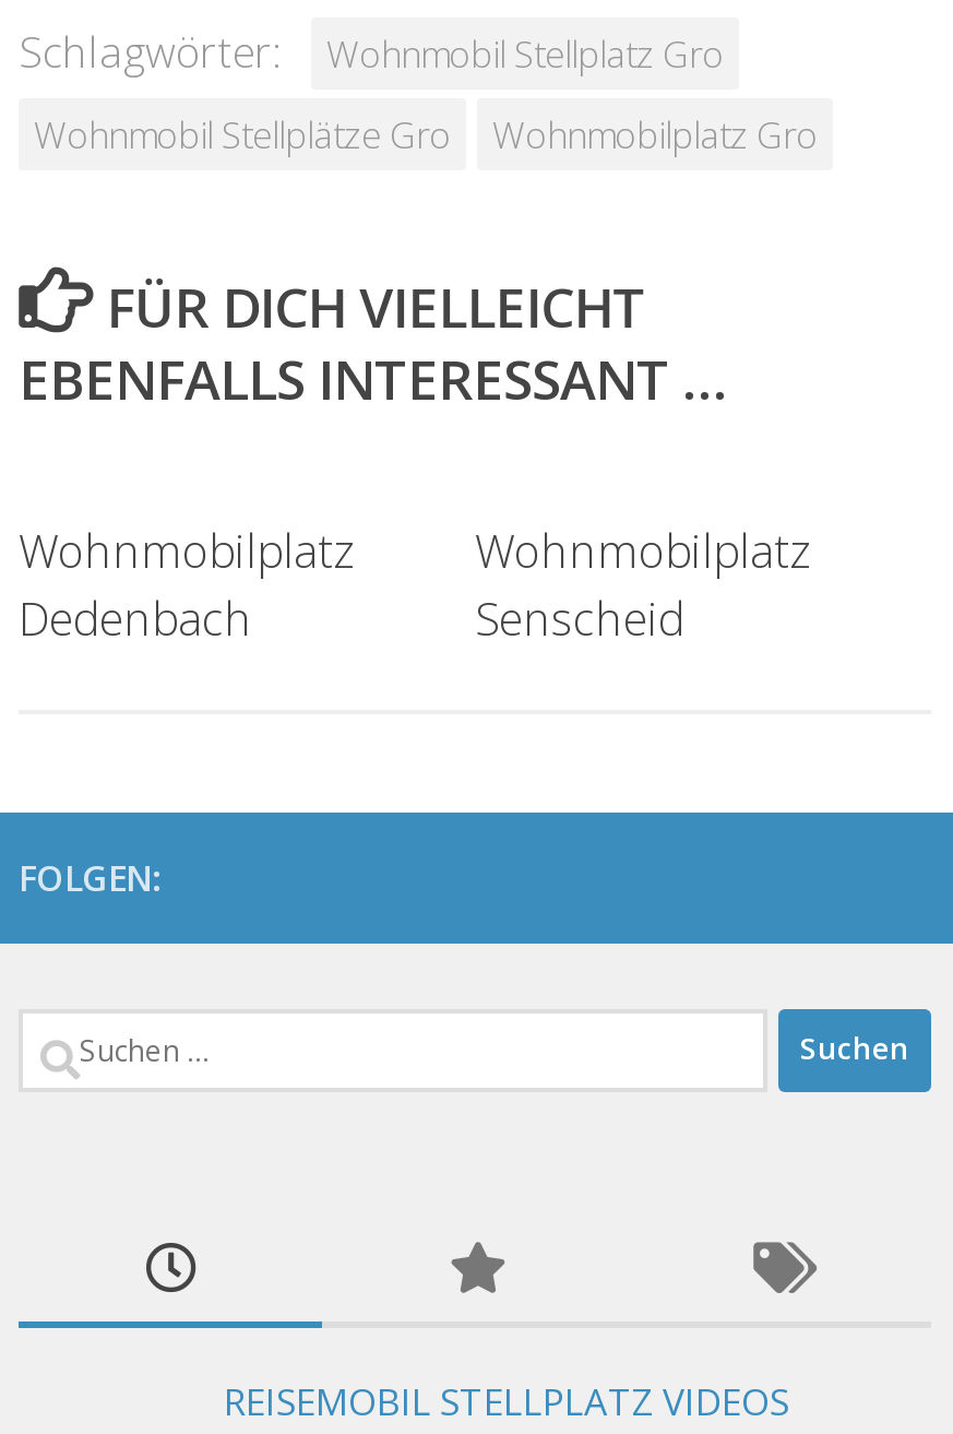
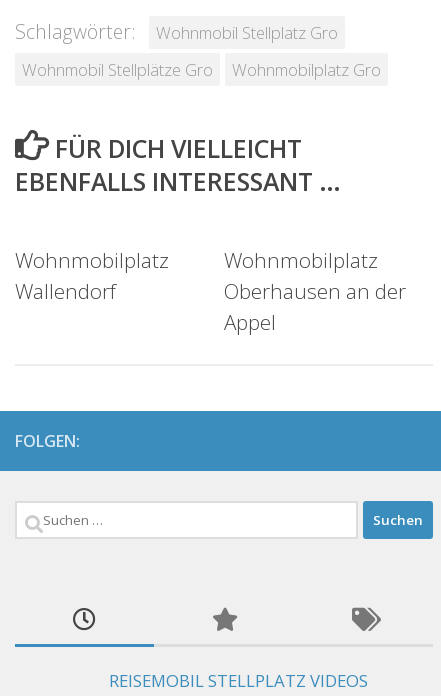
- Dedenbach
+ Wallendorf

- Senscheid
+ Oberhausen an der
+ Appel
